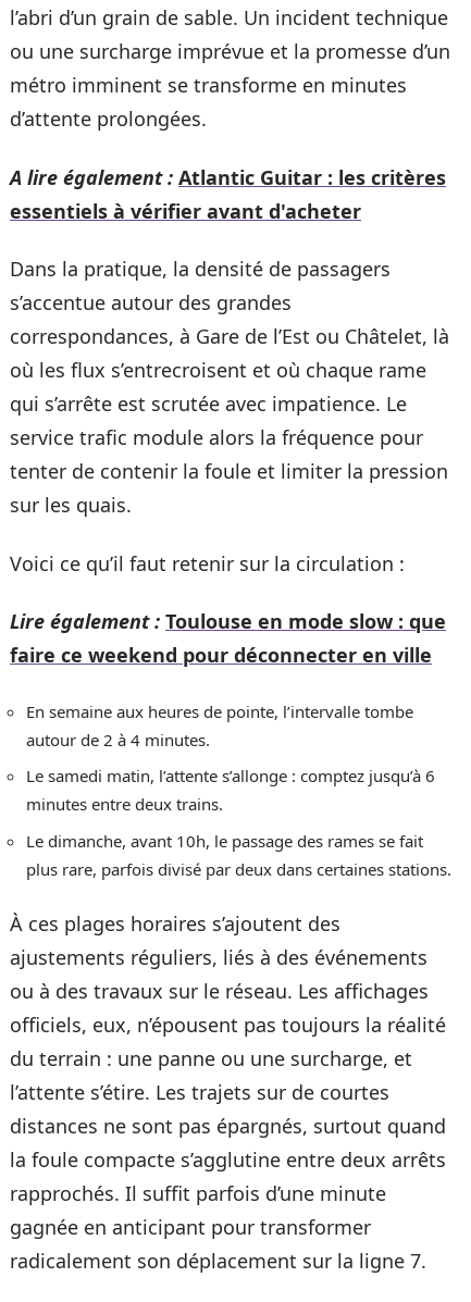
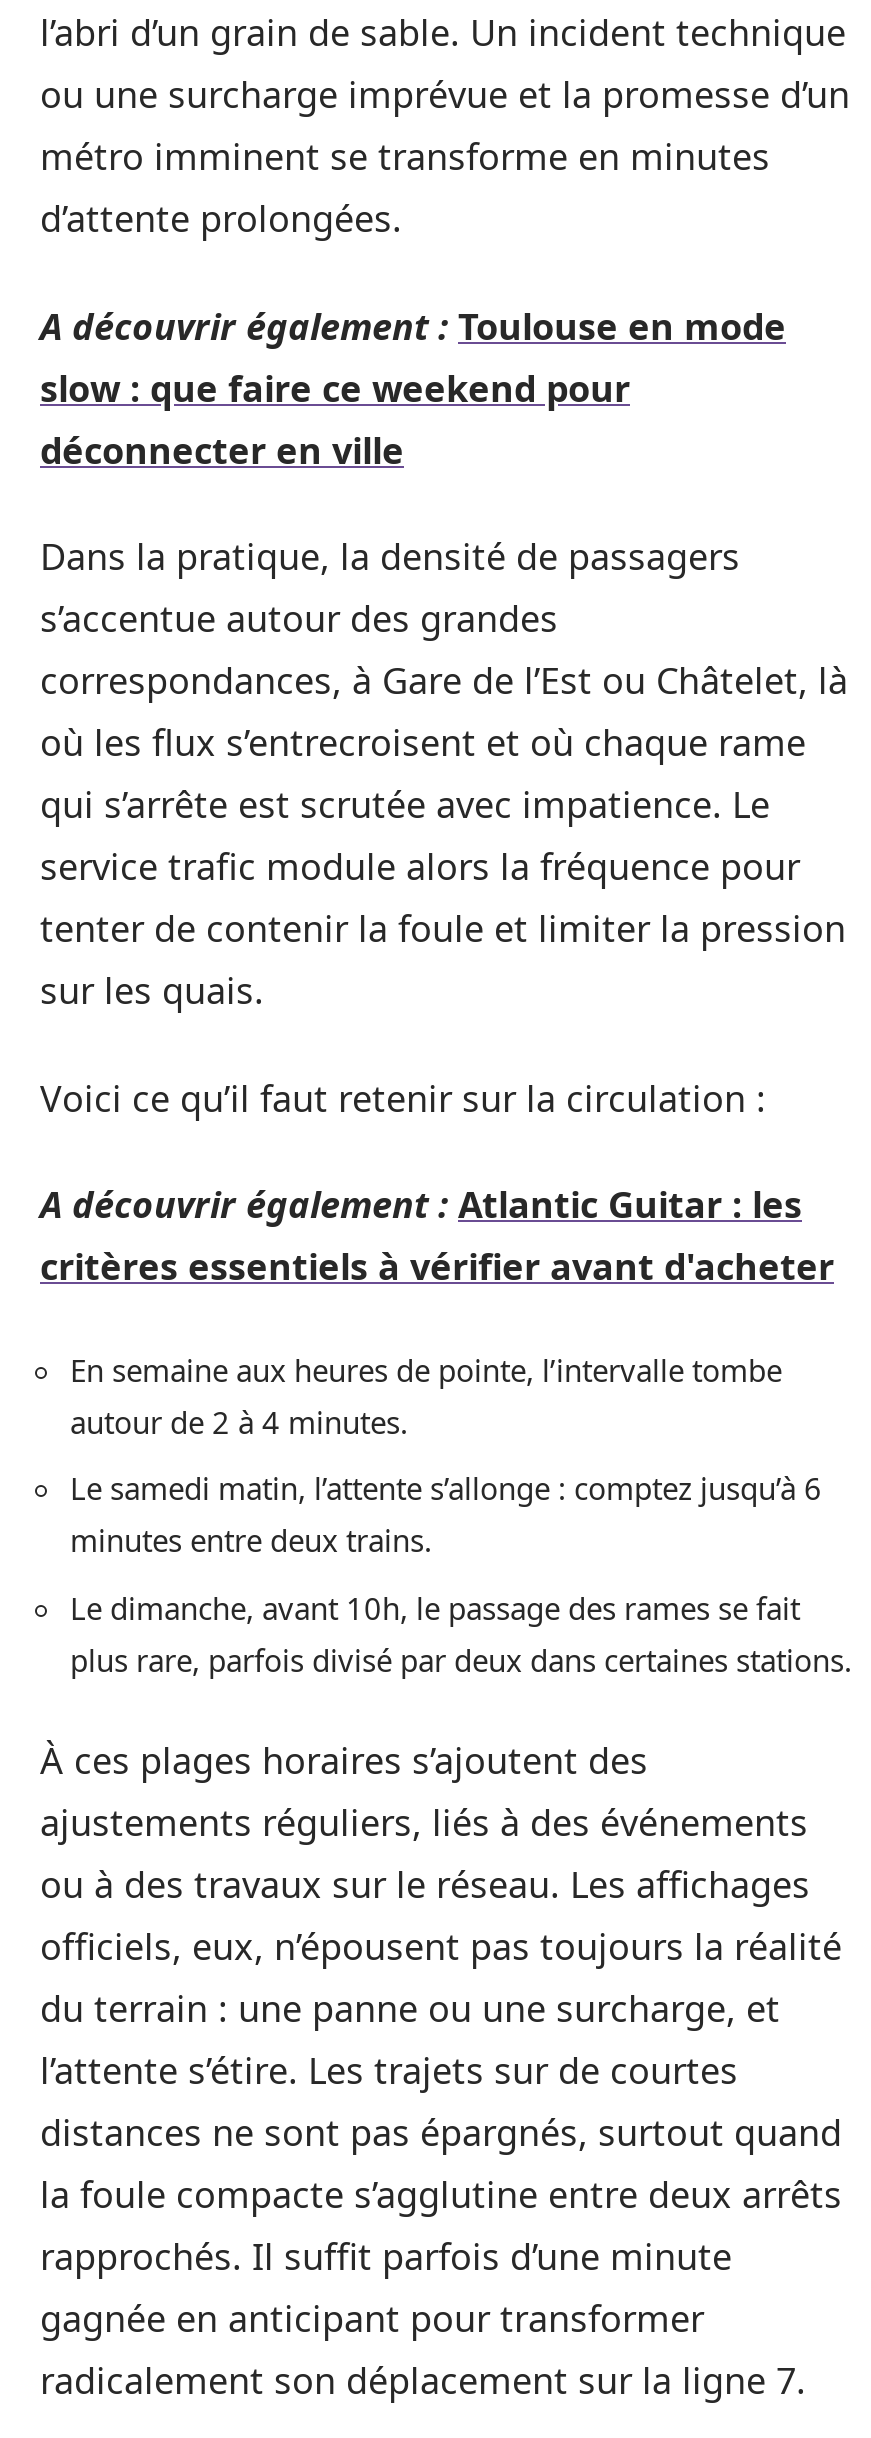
- A lire également : Atlantic Guitar : les critères
- essentiels à vérifier avant d'acheter
+ A découvrir également : Toulouse en mode
+ slow : que faire ce weekend pour
+ déconnecter en ville

- Lire également : Toulouse en mode slow : que
- faire ce weekend pour déconnecter en ville
+ A découvrir également : Atlantic Guitar : les
+ critères essentiels à vérifier avant d'acheter
